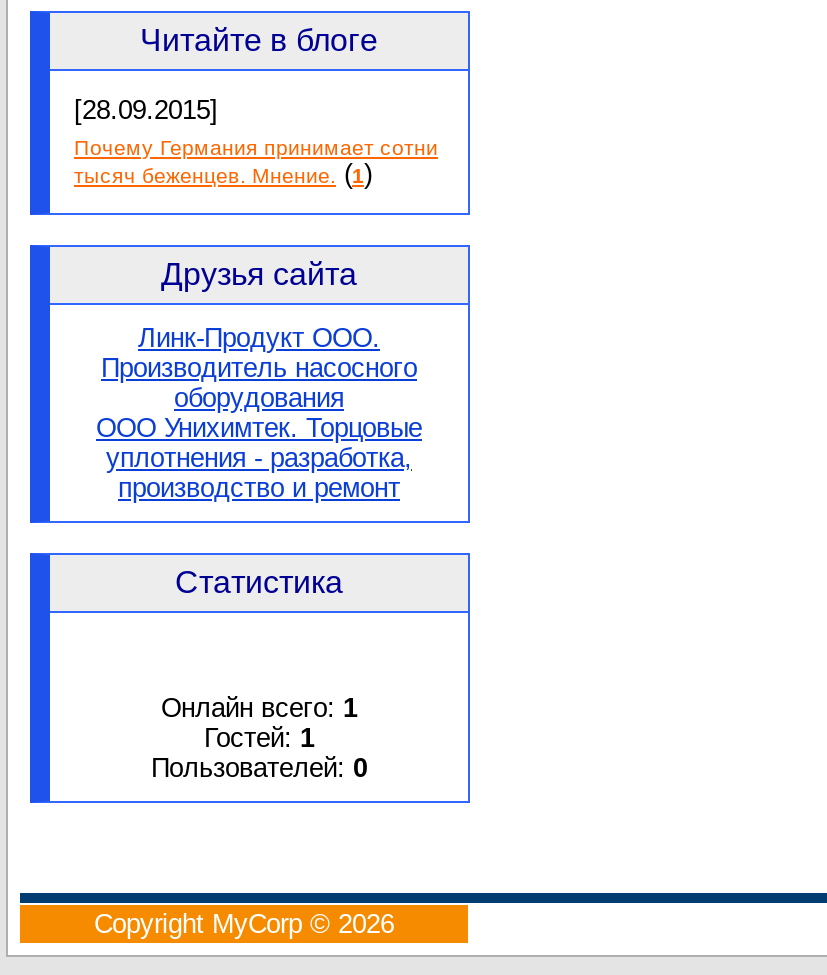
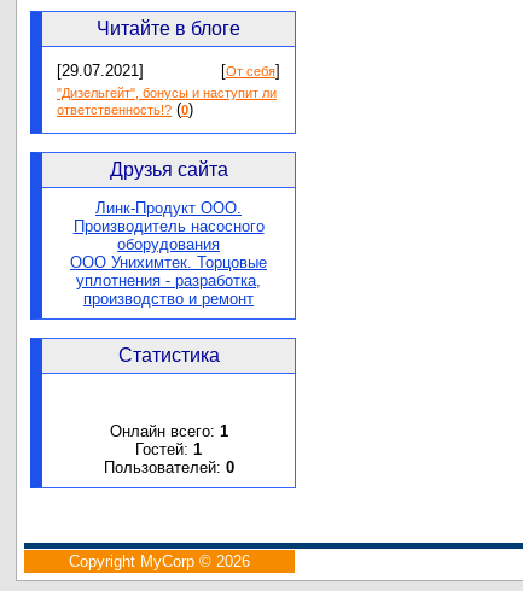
- [28.09.2015]
- Почему Германия принимает сотни
- тысяч беженцев. Мнение. (1)
+ [29.07.2021]
+ [От себя]
+ "Дизельгейт", бонусы и наступит ли
+ ответственность!? (0)
